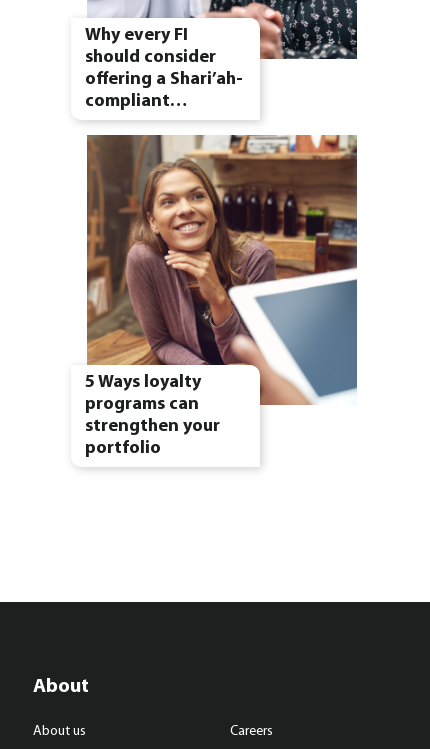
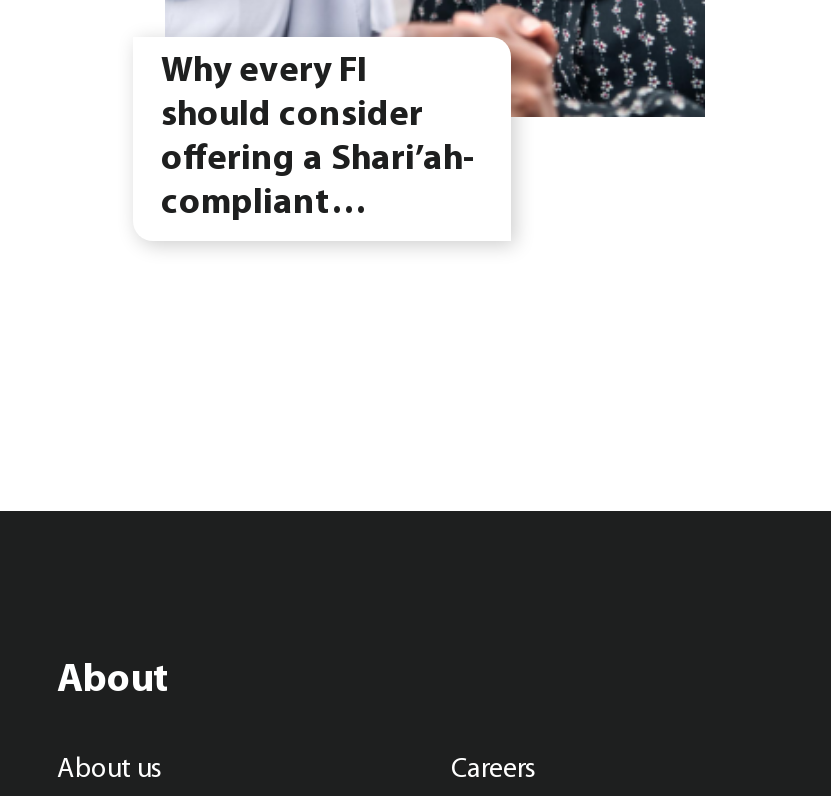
- [image]
- 5 Ways loyalty
- programs can
- strengthen your
- portfolio
